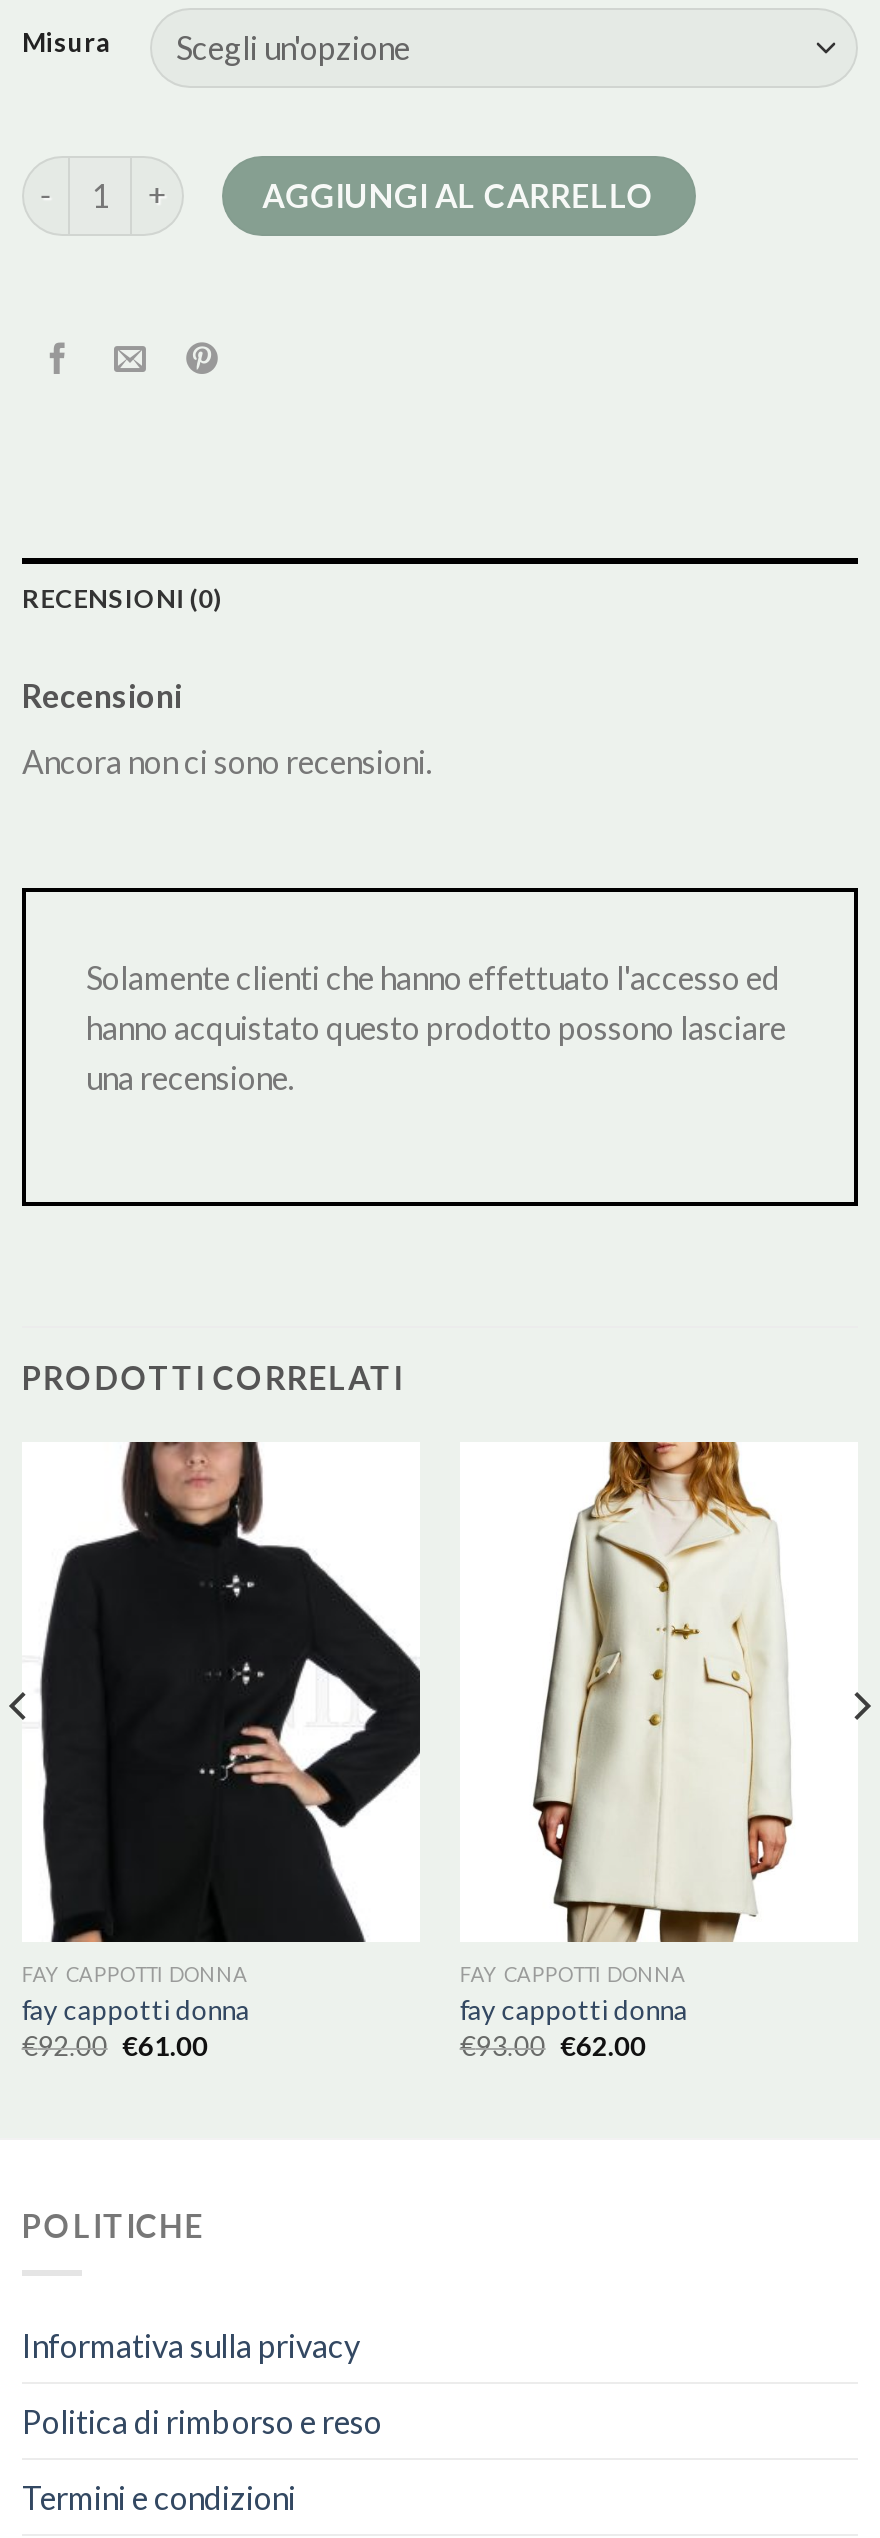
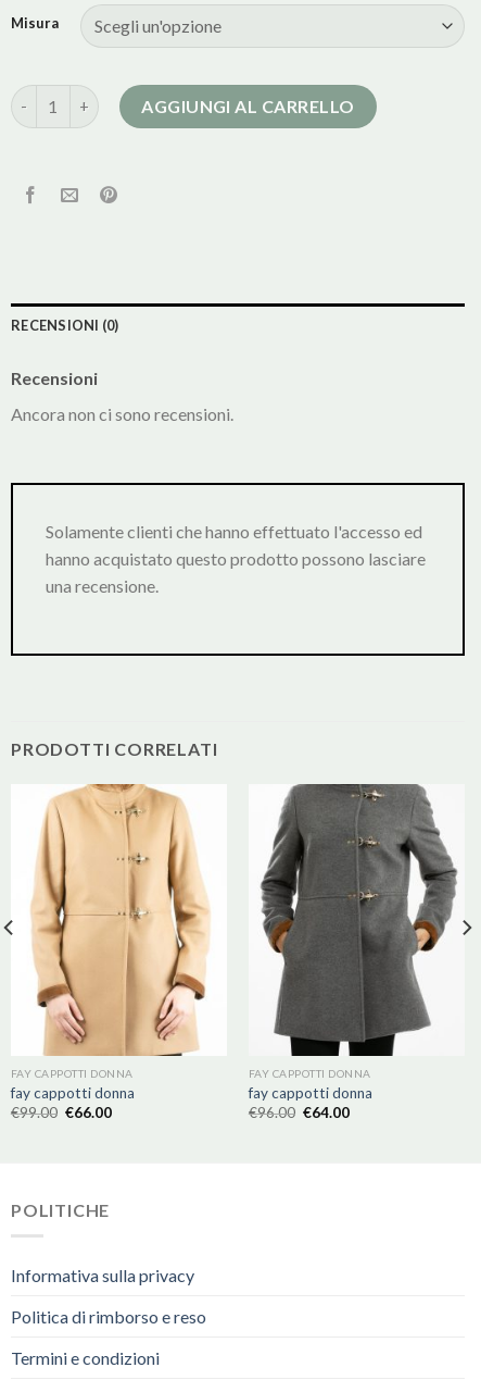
- [image]
+ [image]

- [image]
+ [image]

- €92.00 €61.00
+ €99.00 €66.00

- €93.00 €62.00
+ €96.00 €64.00
